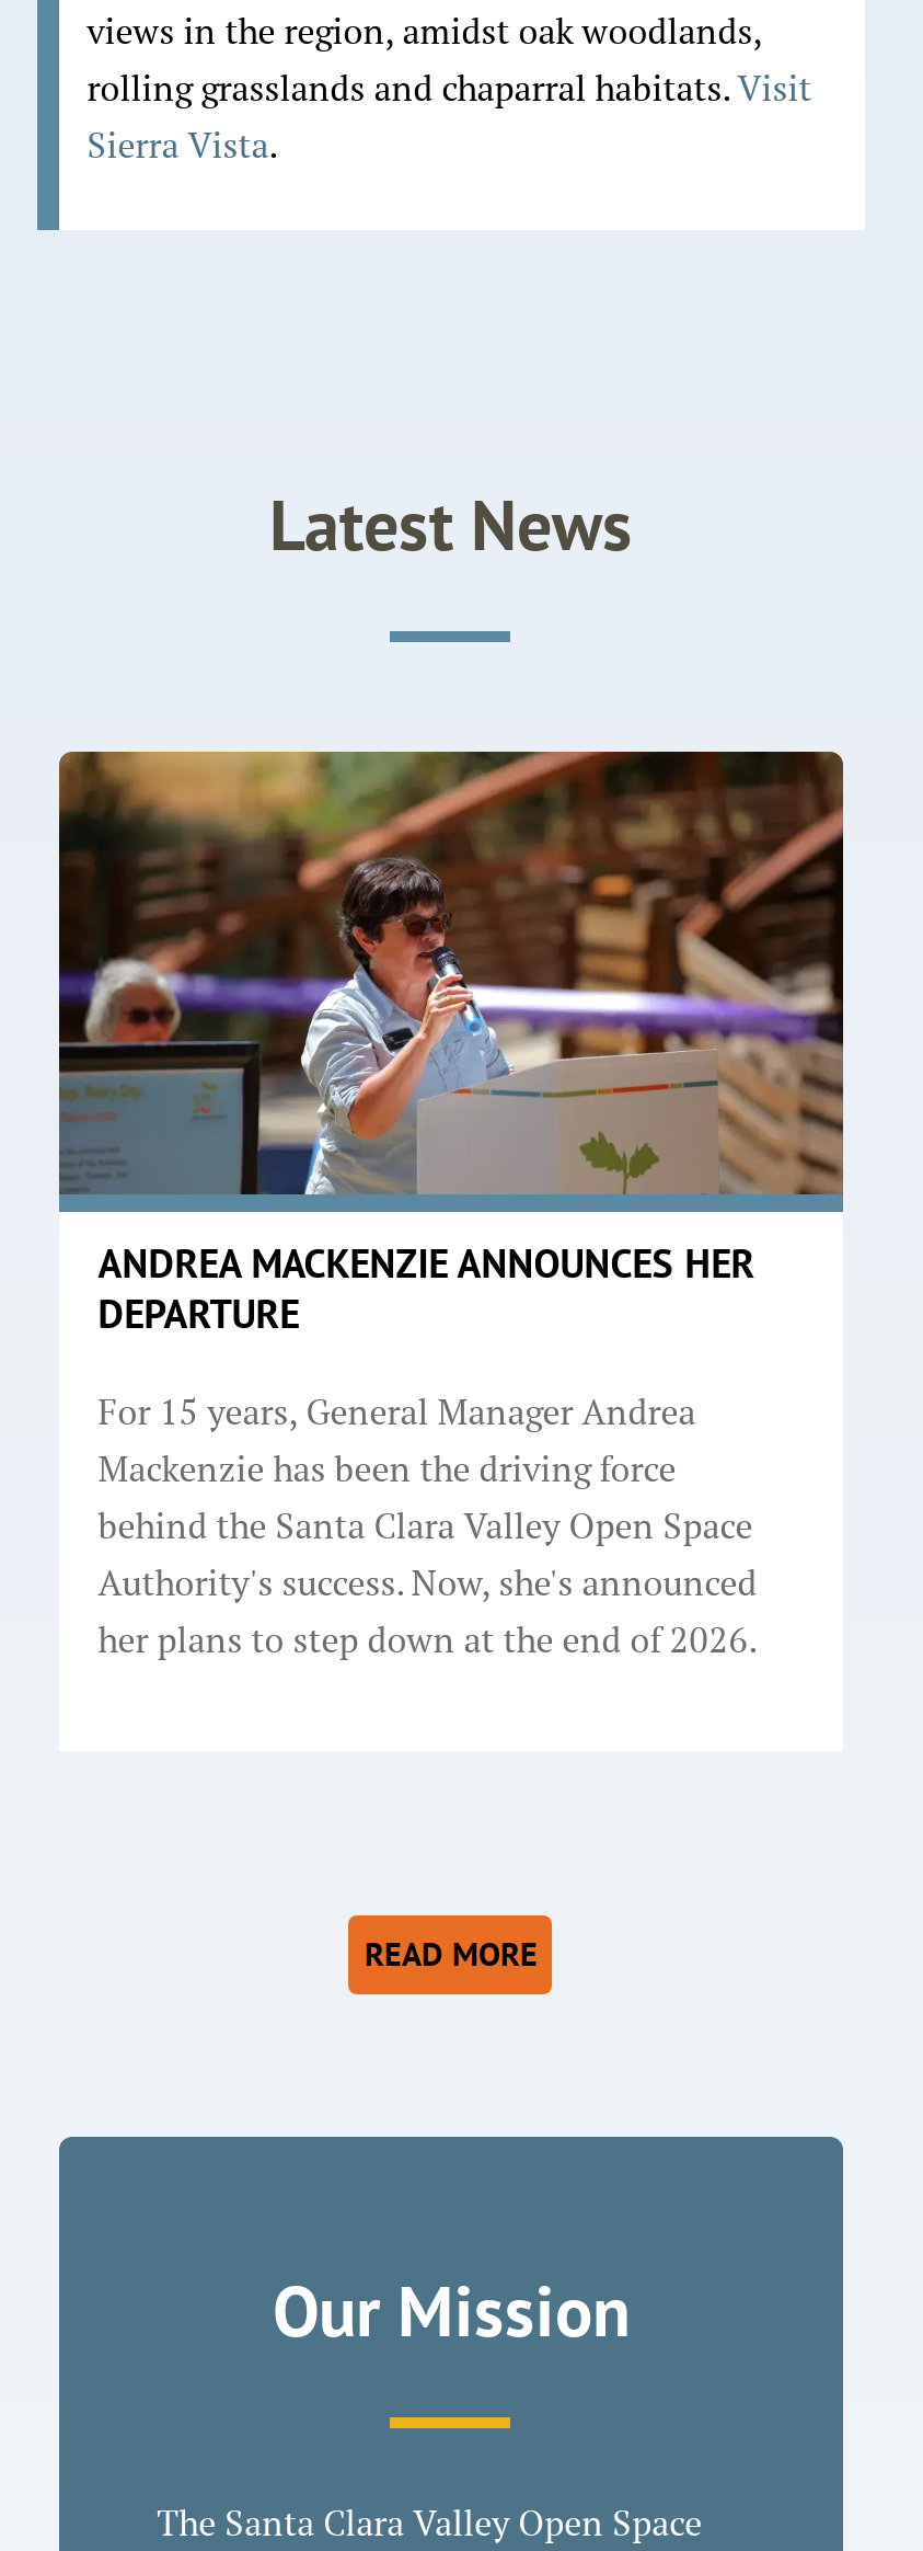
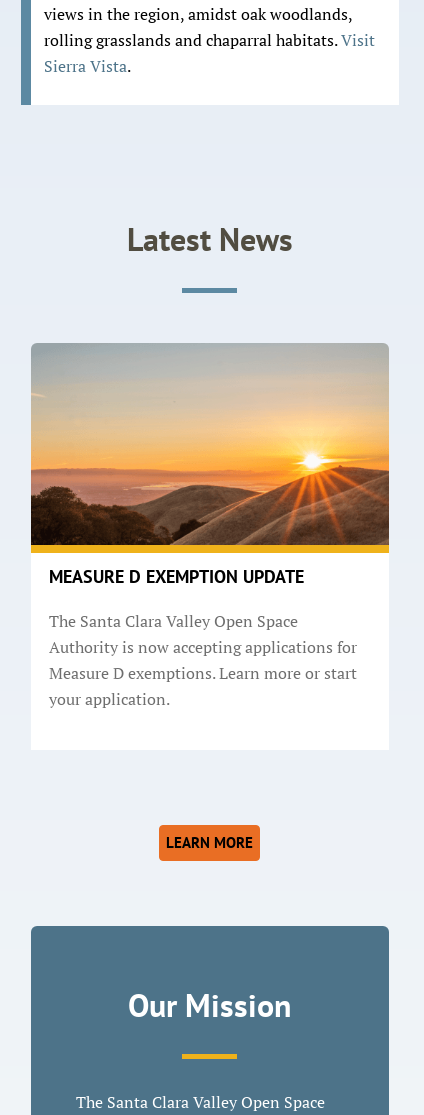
- [image]
- ANDREA MACKENZIE ANNOUNCES HER
- DEPARTURE
+ [image]
+ MEASURE D EXEMPTION UPDATE

- For 15 years, General Manager Andrea
- Mackenzie has been the driving force
- behind the Santa Clara Valley Open Space
- Authority's success. Now, she's announced
- her plans to step down at the end of 2026.
+ The Santa Clara Valley Open Space
+ Authority is now accepting applications for
+ Measure D exemptions. Learn more or start
+ your application.

- READ MORE
+ LEARN MORE
